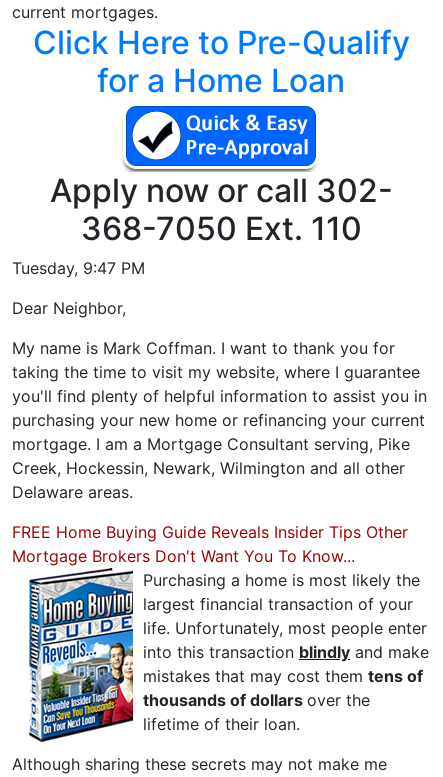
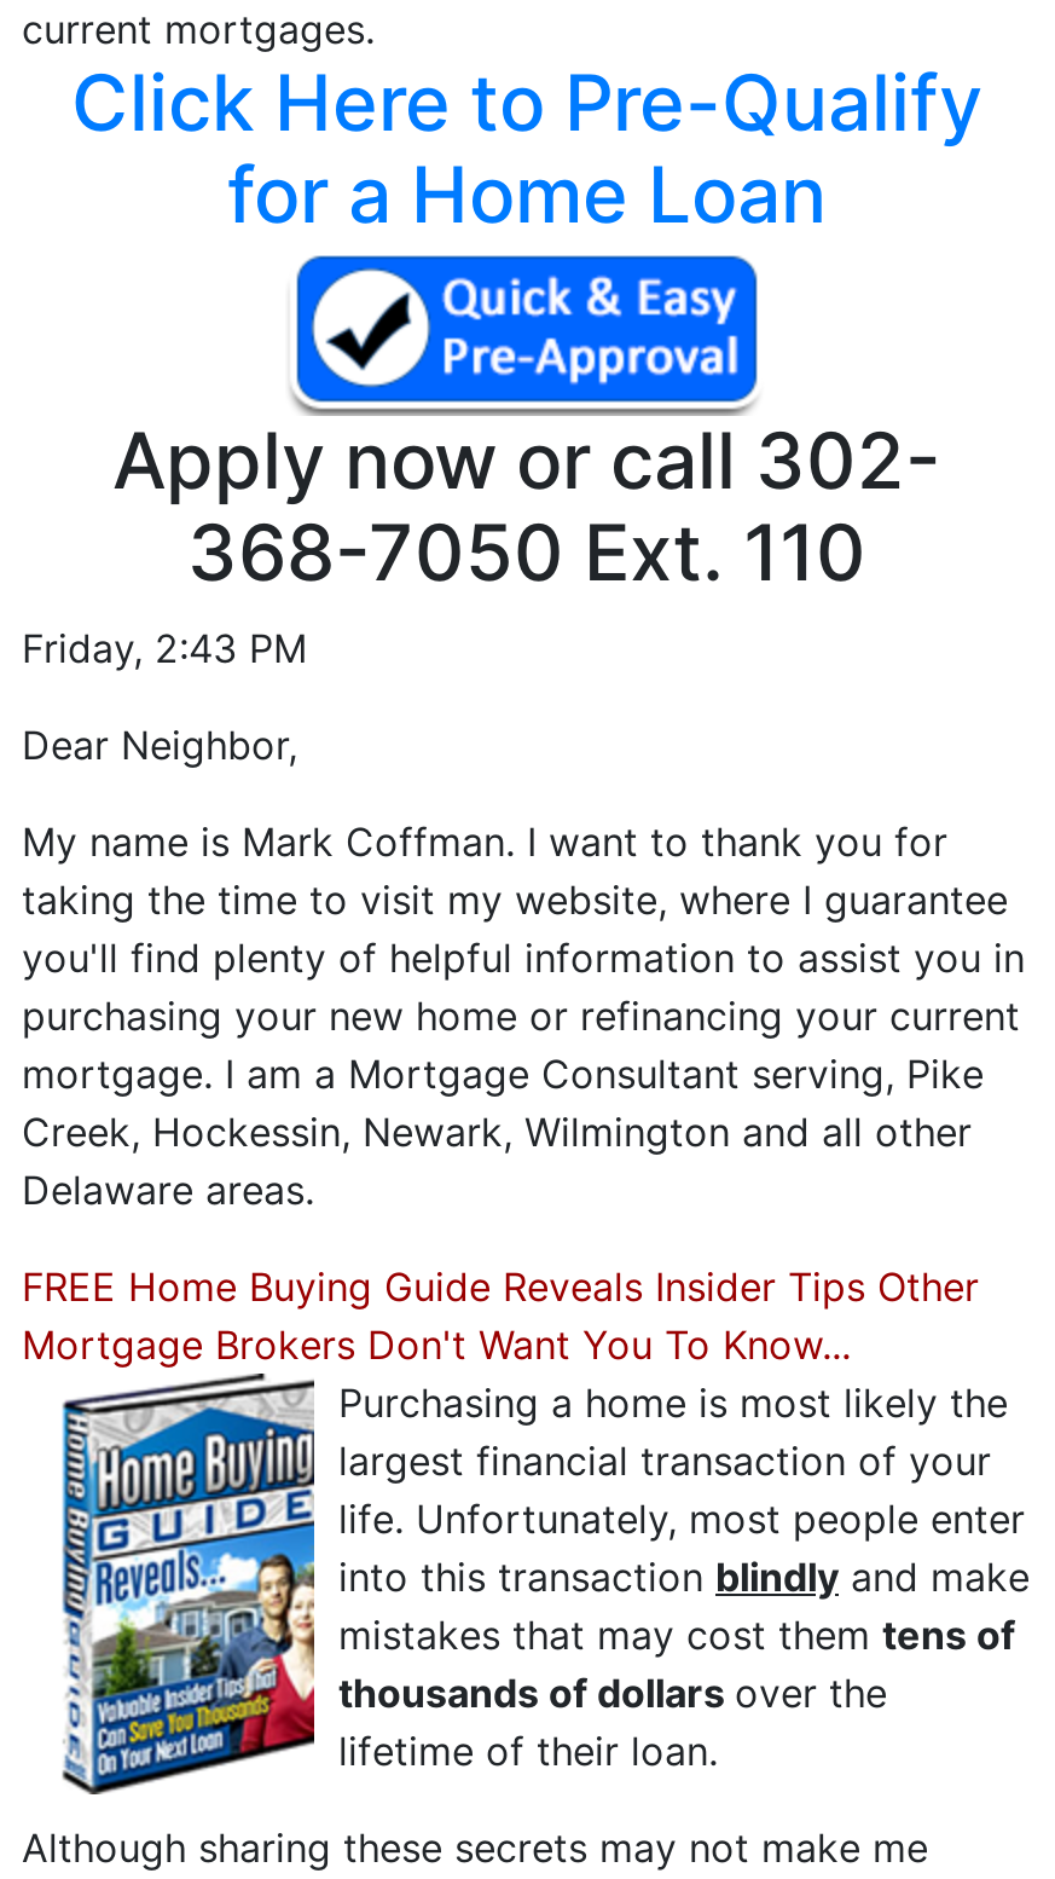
- Tuesday, 9:47 PM
+ Friday, 2:43 PM
